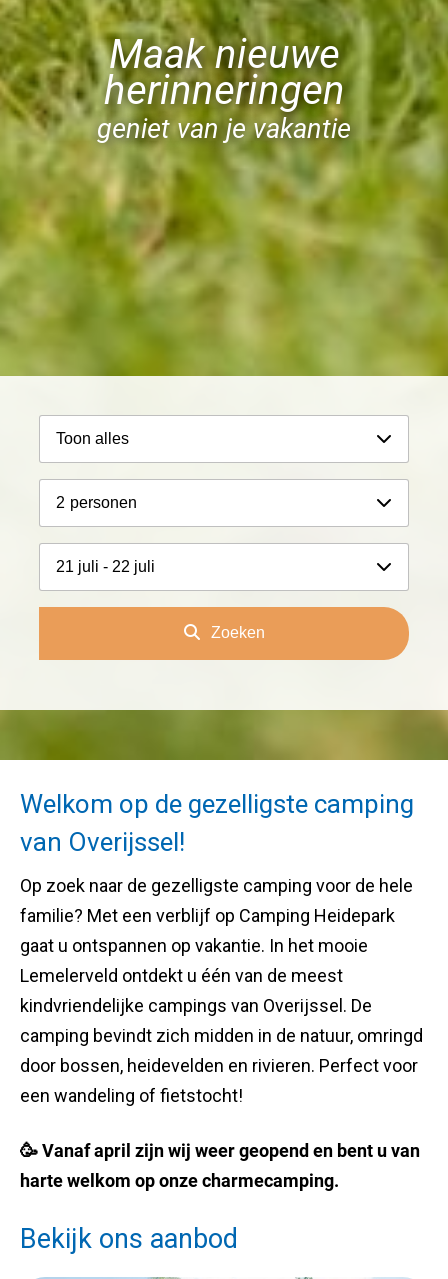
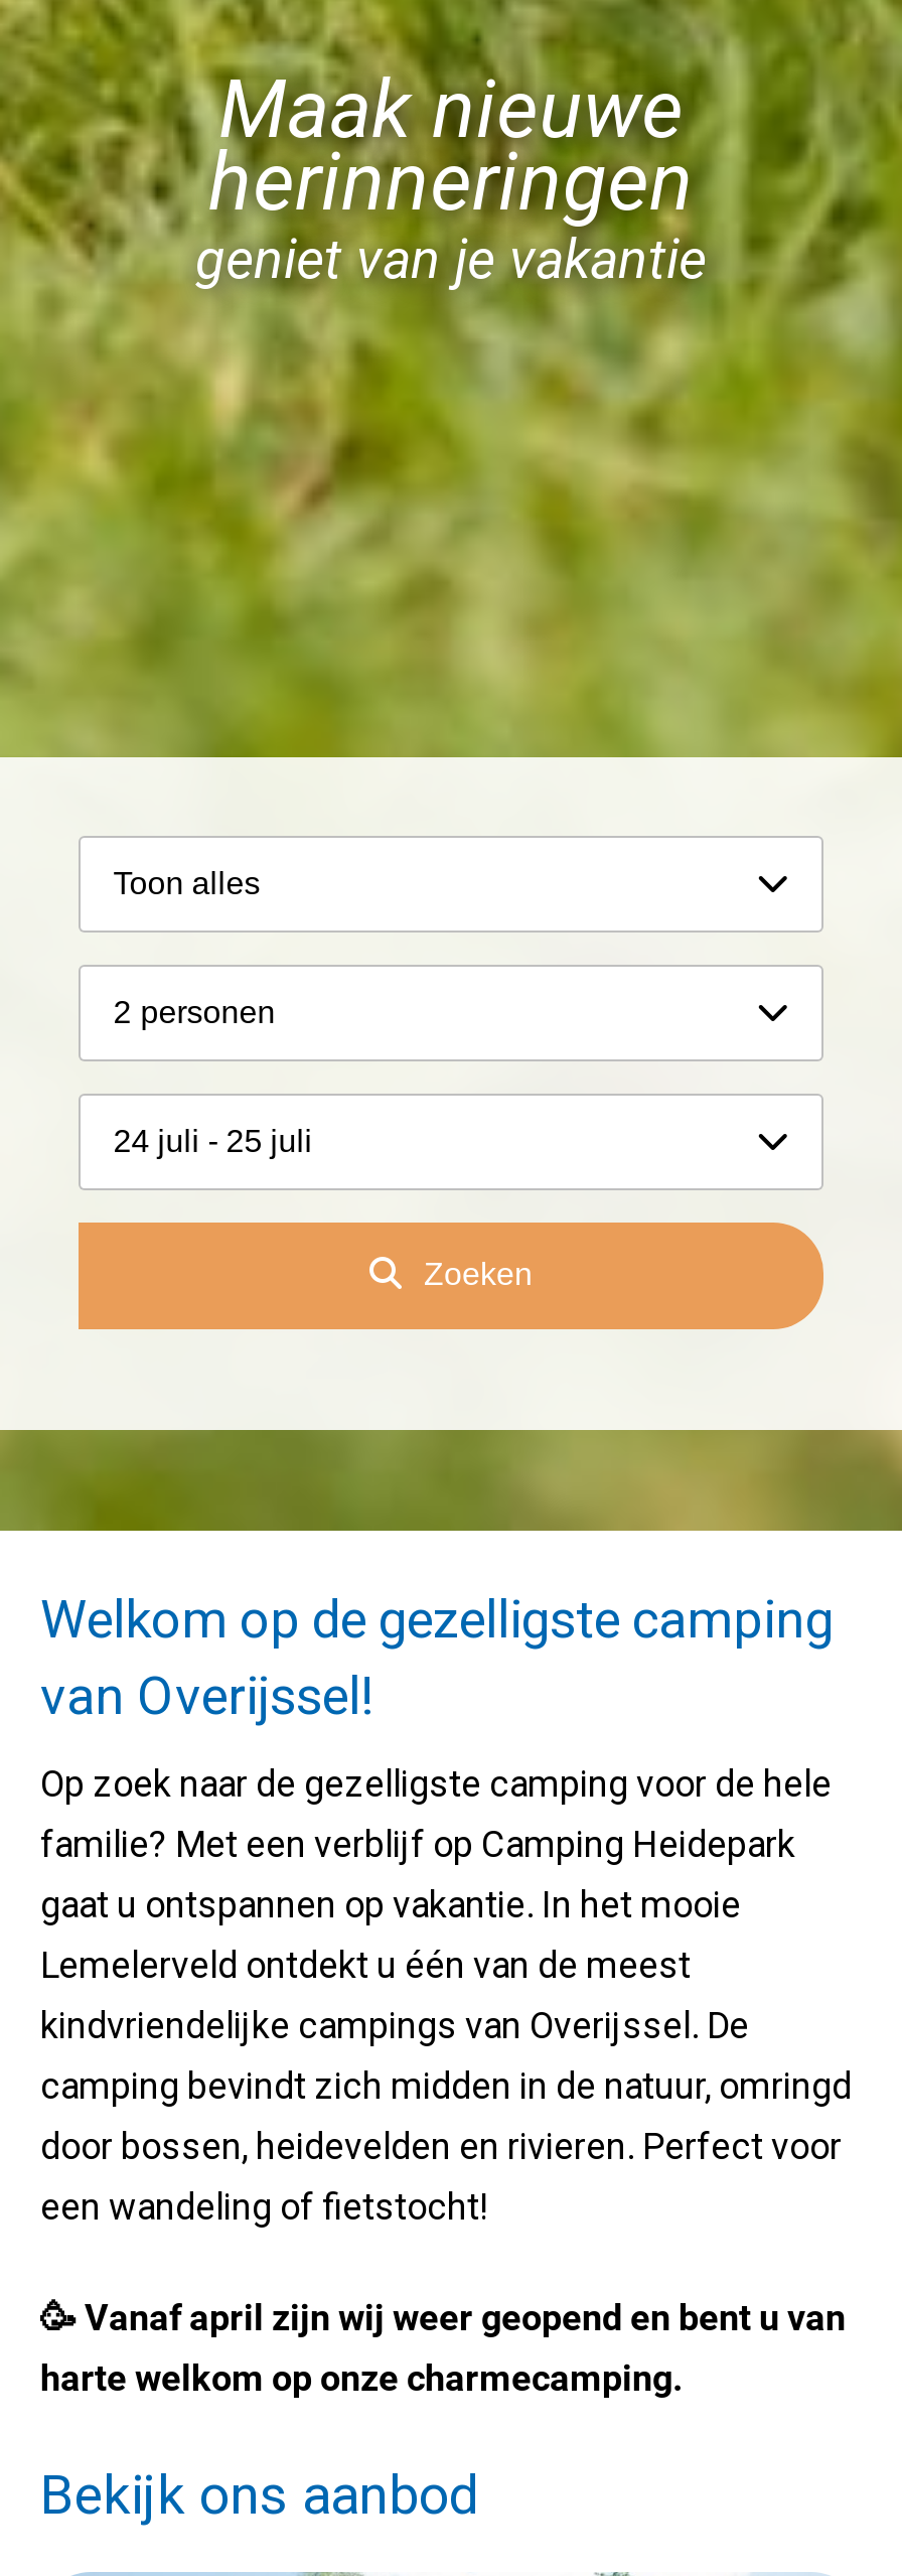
- 21 juli - 22 juli
+ 24 juli - 25 juli
